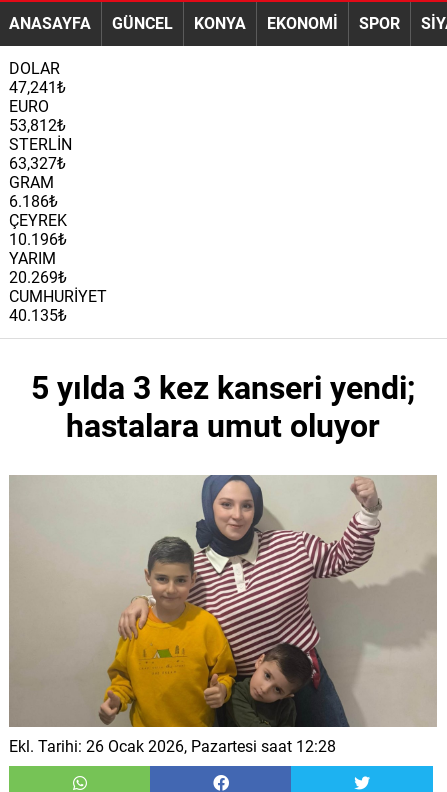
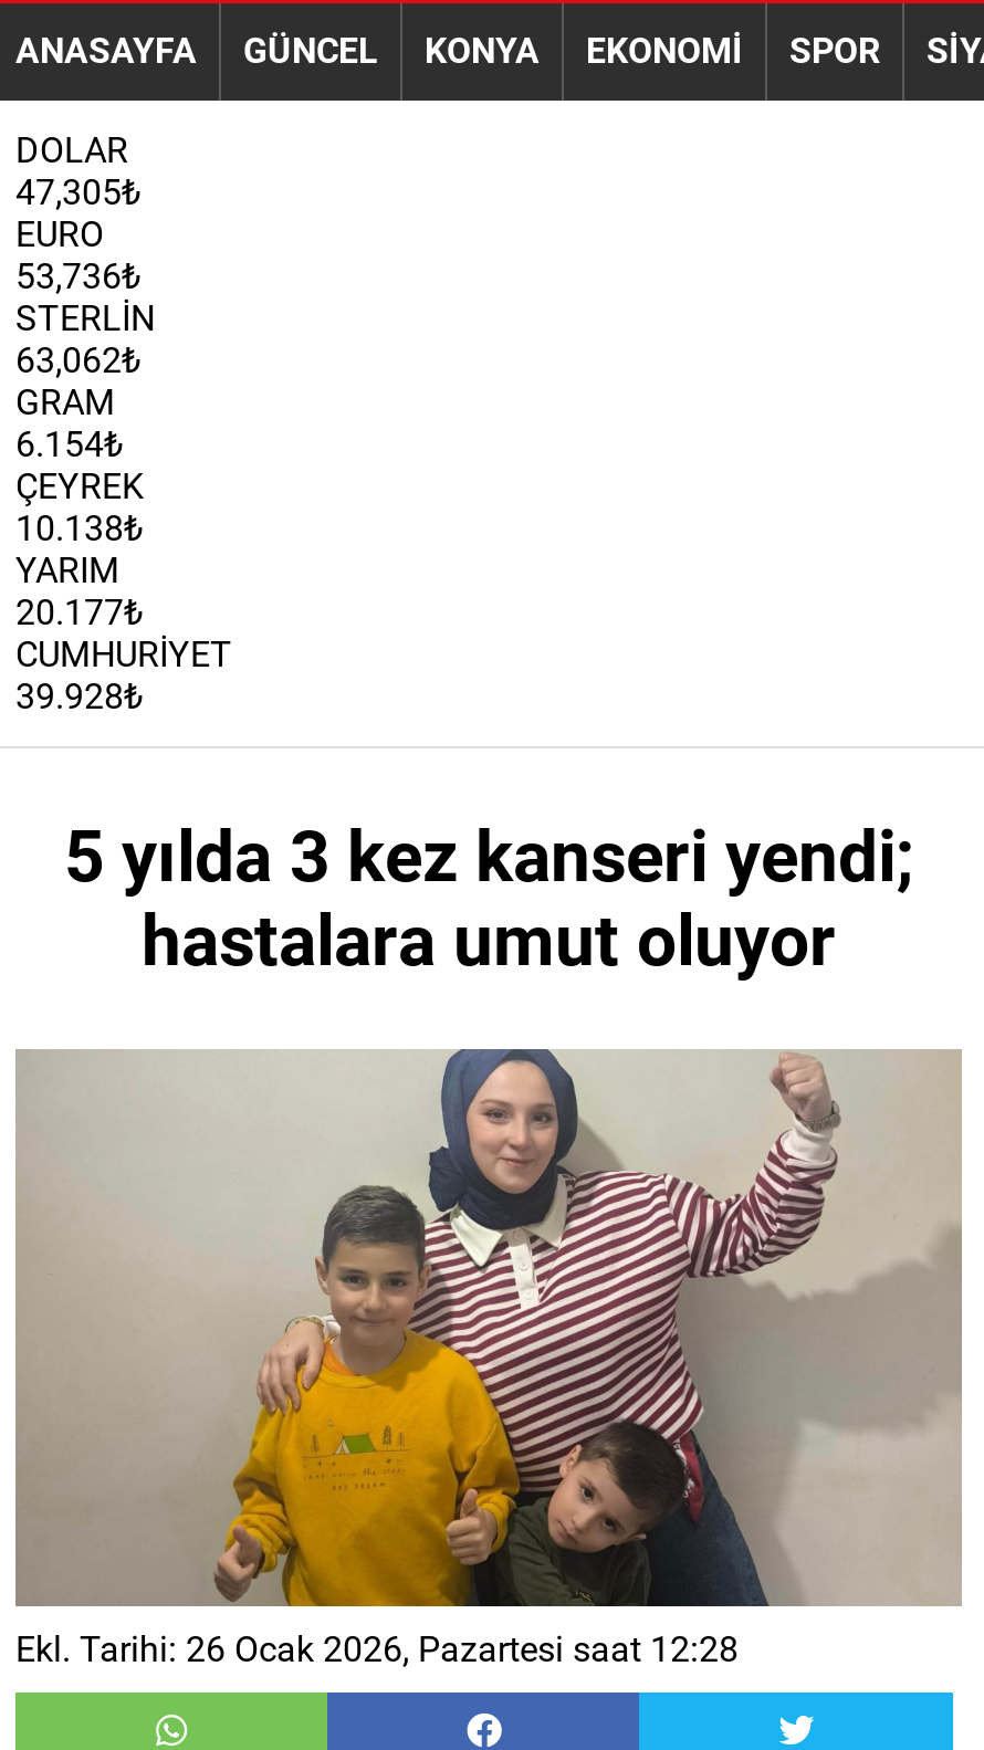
- 47,241₺
+ 47,305₺

- 53,812₺
+ 53,736₺

- 63,327₺
+ 63,062₺

- 6.186₺
+ 6.154₺

- 10.196₺
+ 10.138₺

- 20.269₺
+ 20.177₺

- 40.135₺
+ 39.928₺
